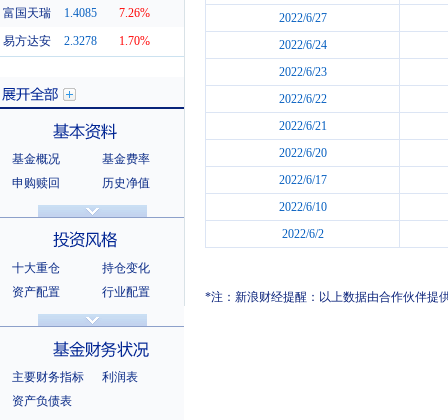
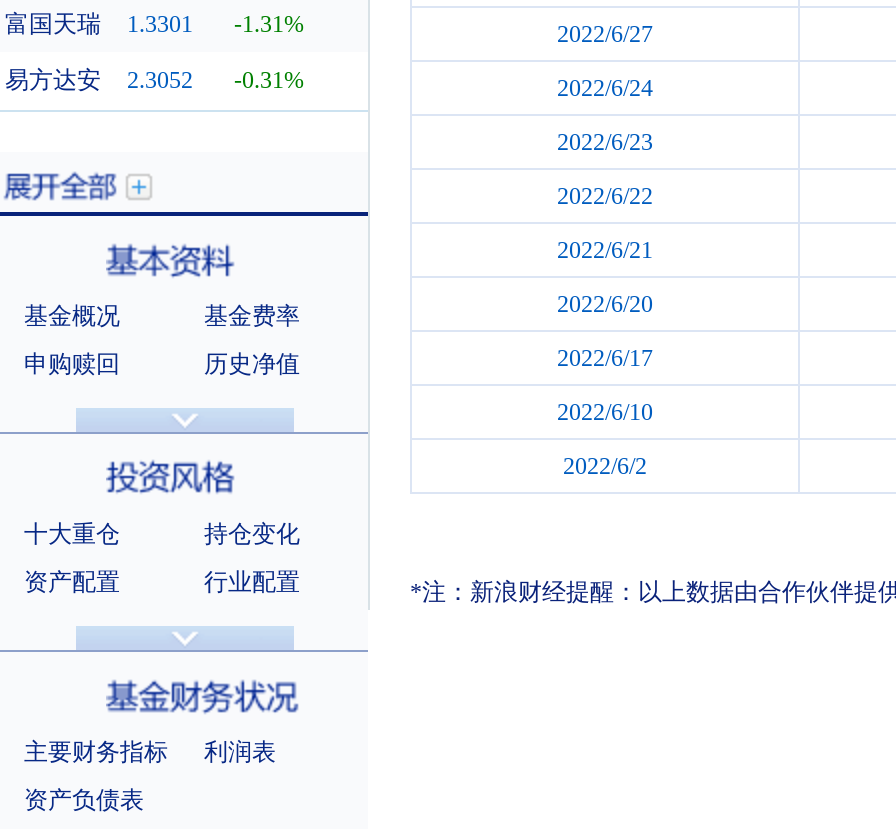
- 1.4085
+ 1.3301

- 7.26%
+ -1.31%

- 2.3278
+ 2.3052

- 1.70%
+ -0.31%
